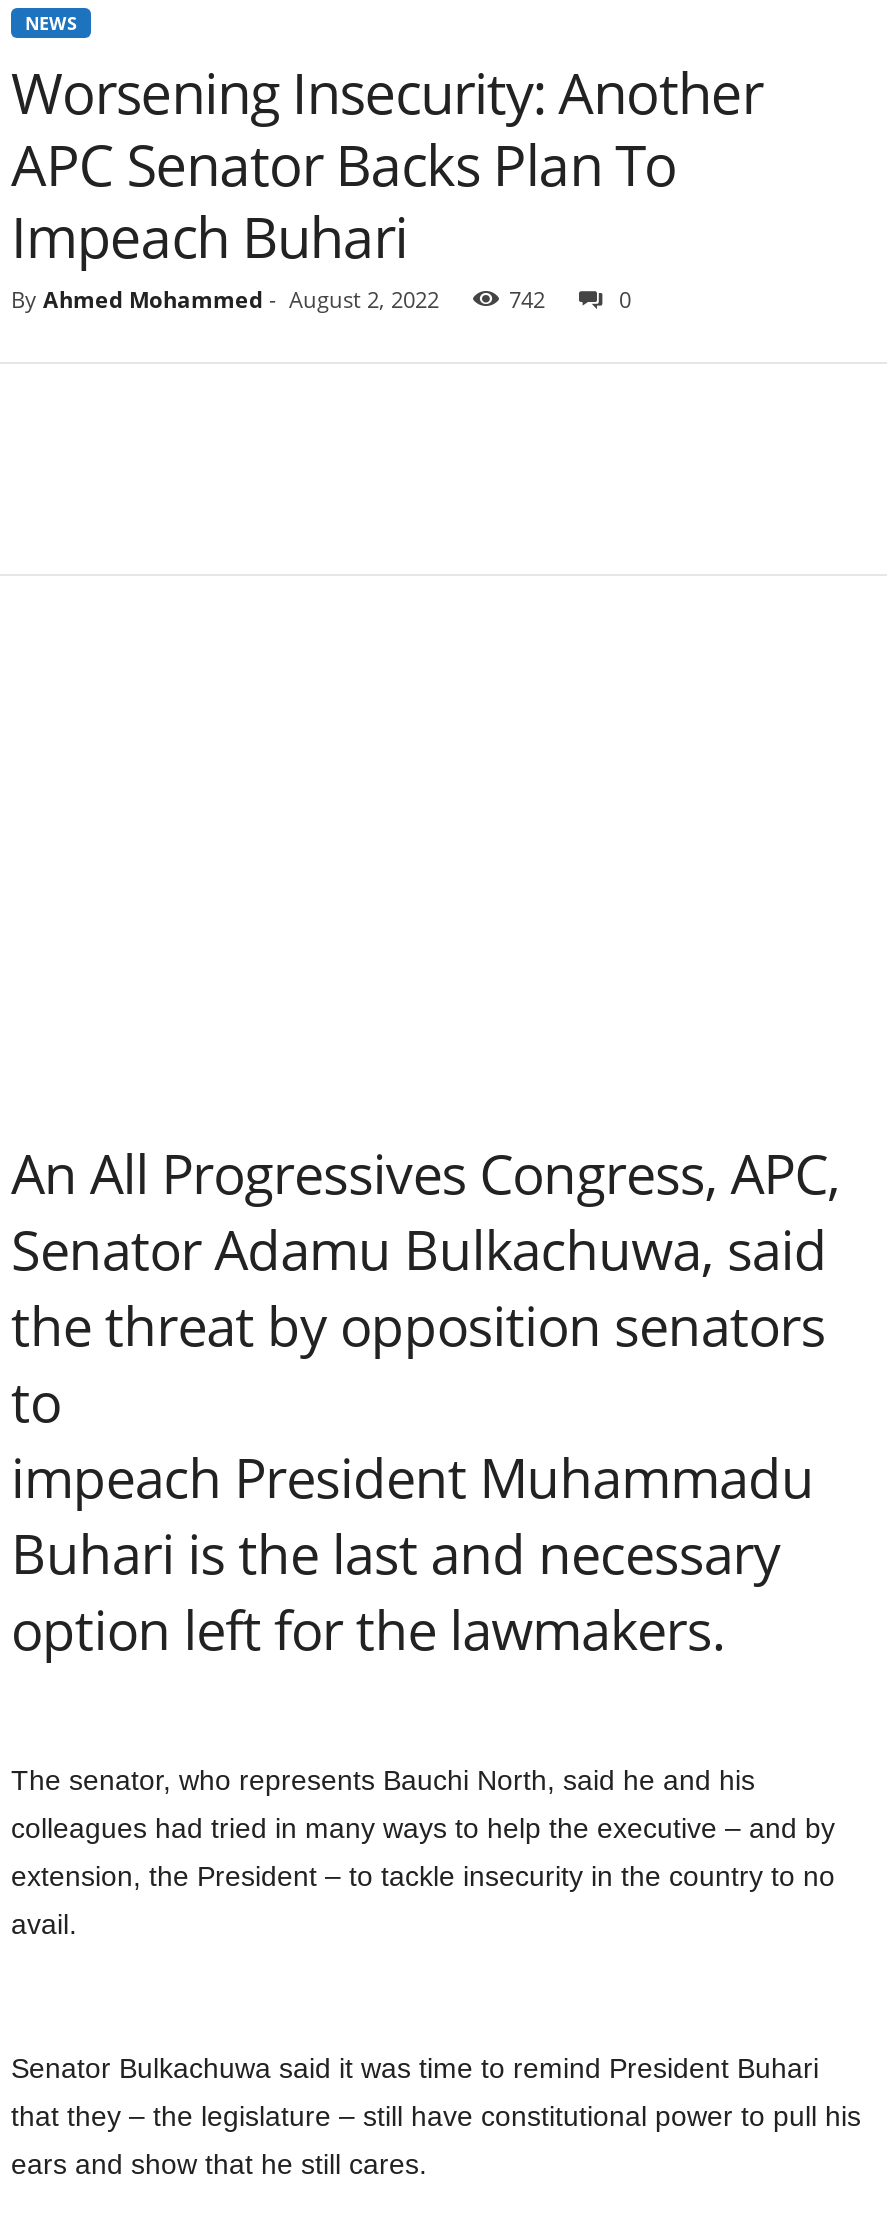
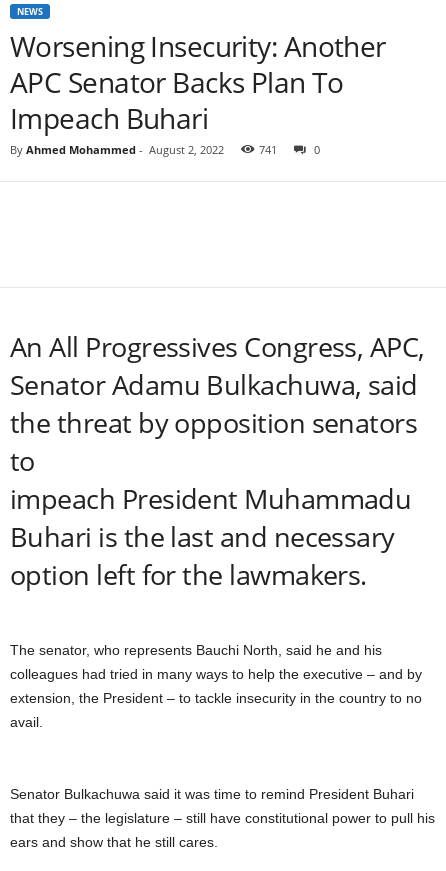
- 742
+ 741
